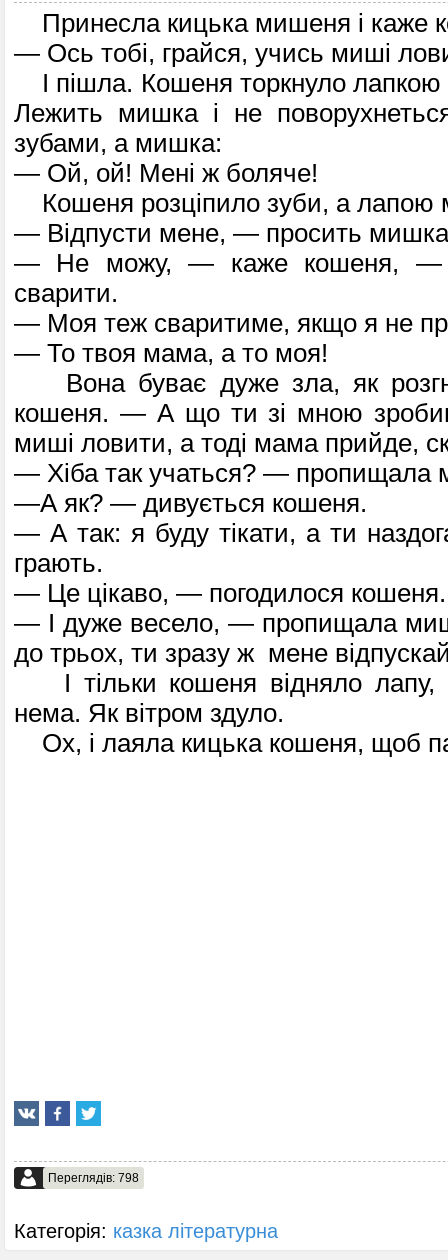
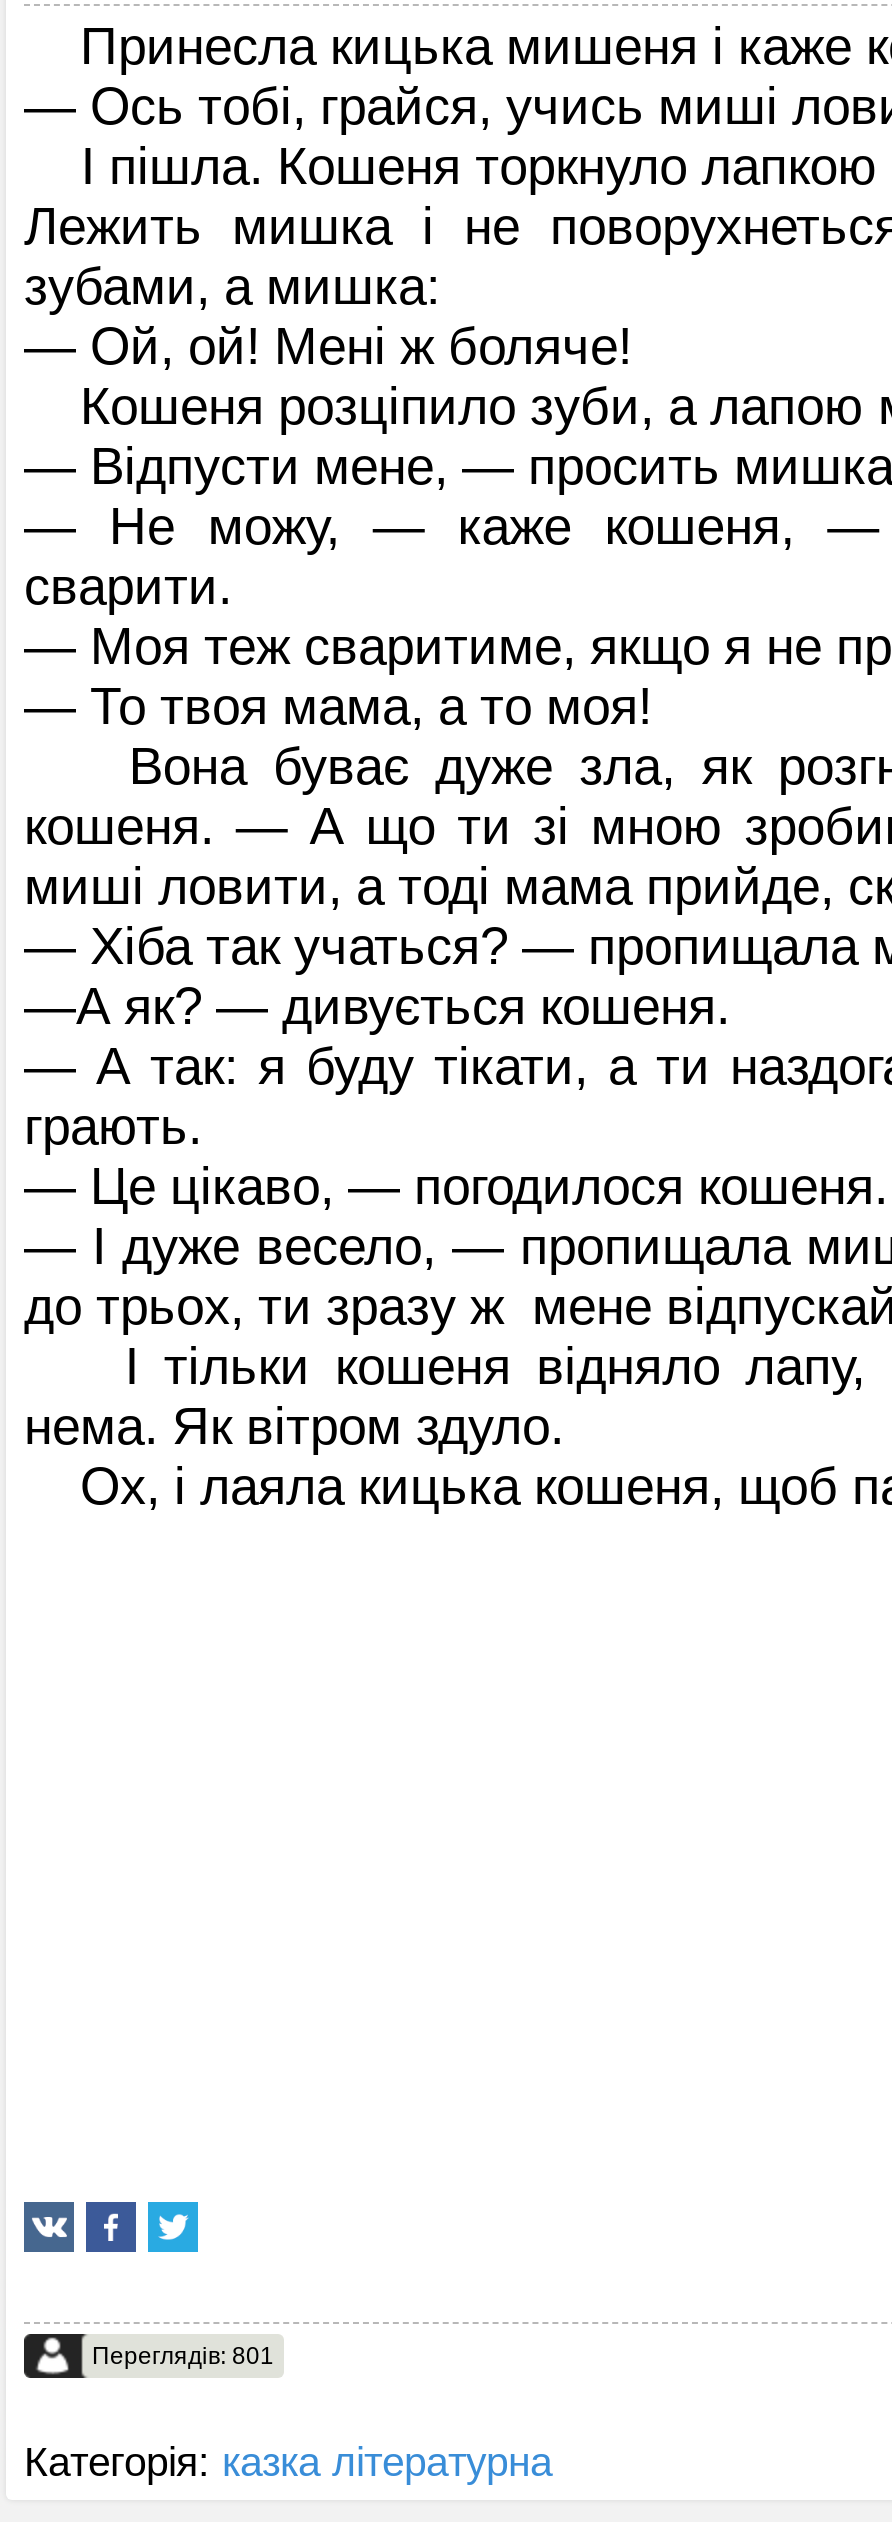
- Переглядів: 798
+ Переглядів: 801
